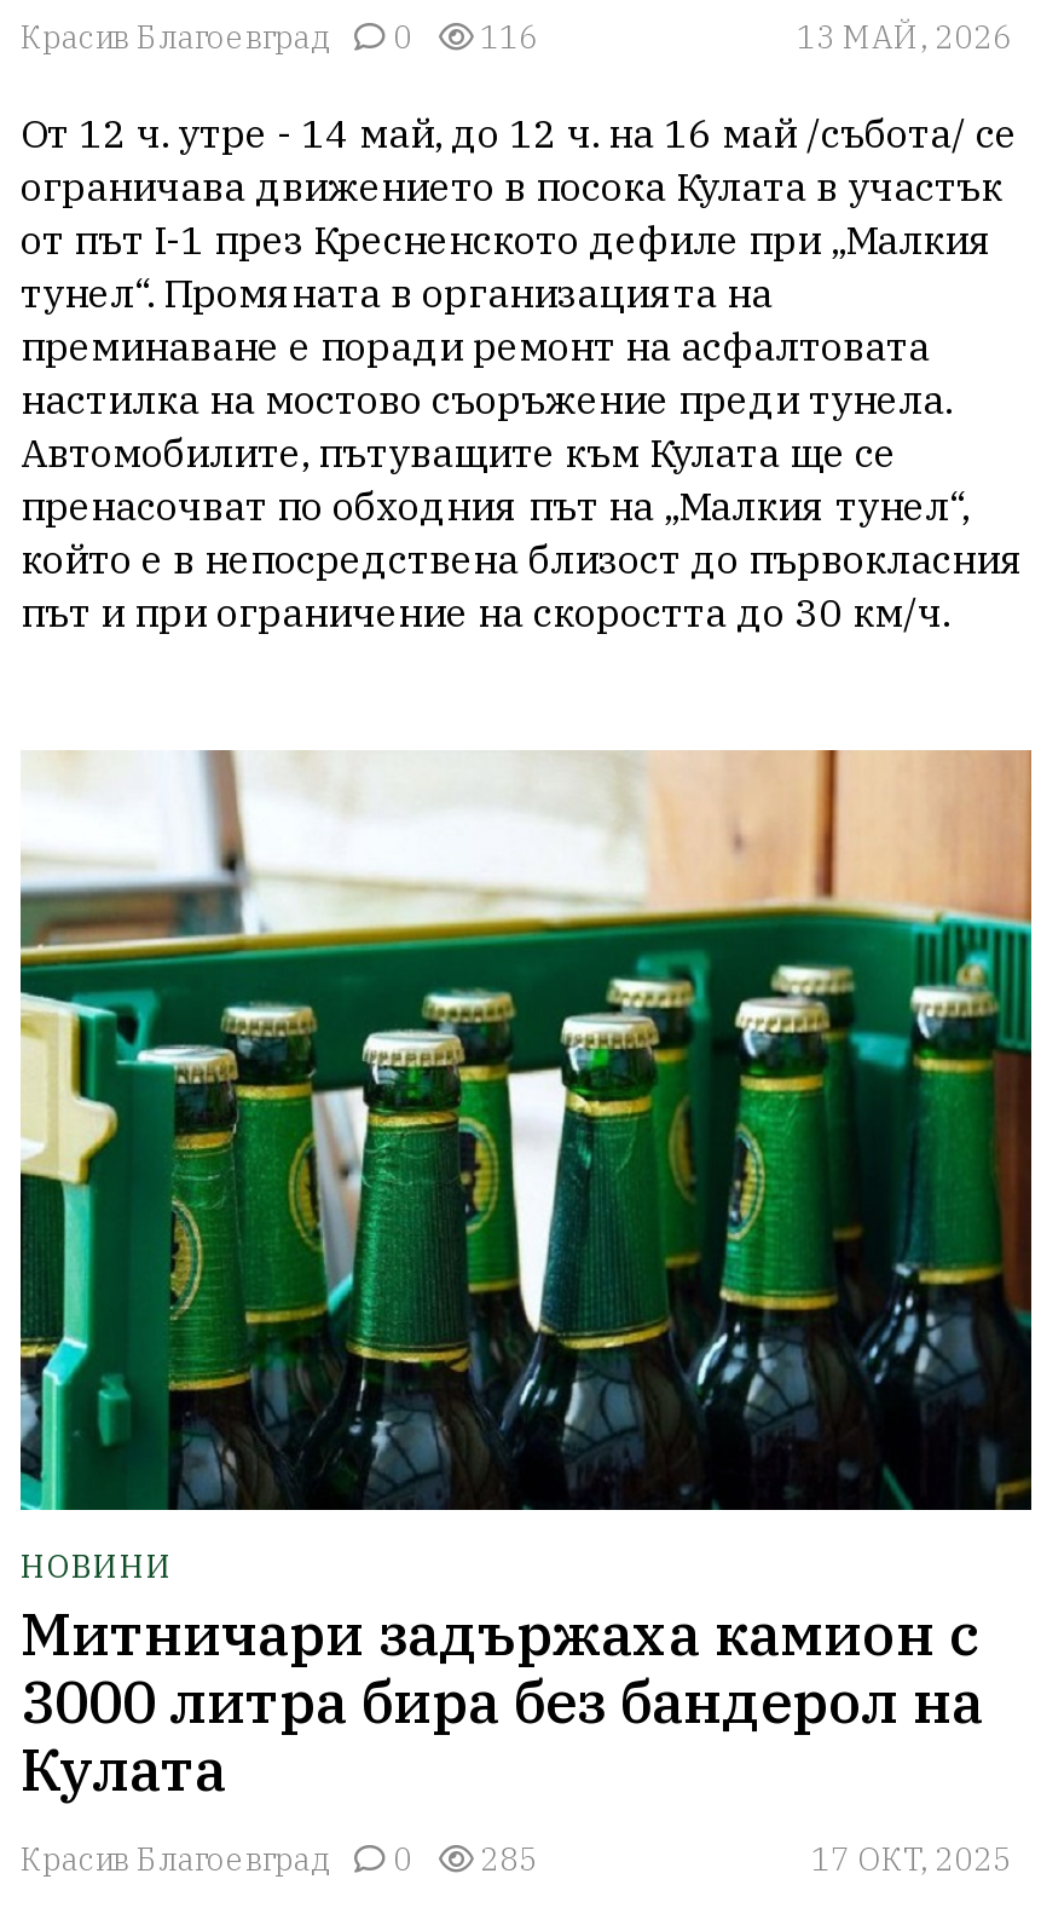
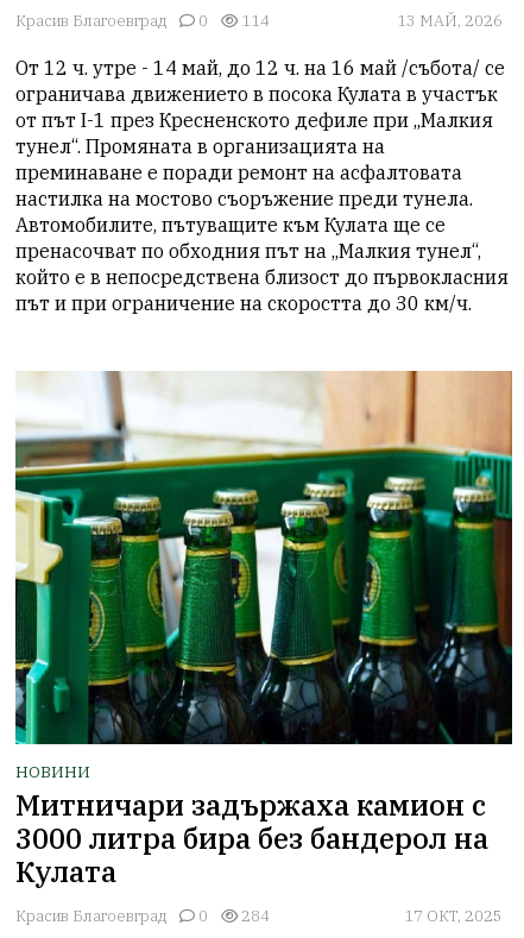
- Красив Благоевград 0 116
+ Красив Благоевград 0 114

- Красив Благоевград 0 285
+ Красив Благоевград 0 284
